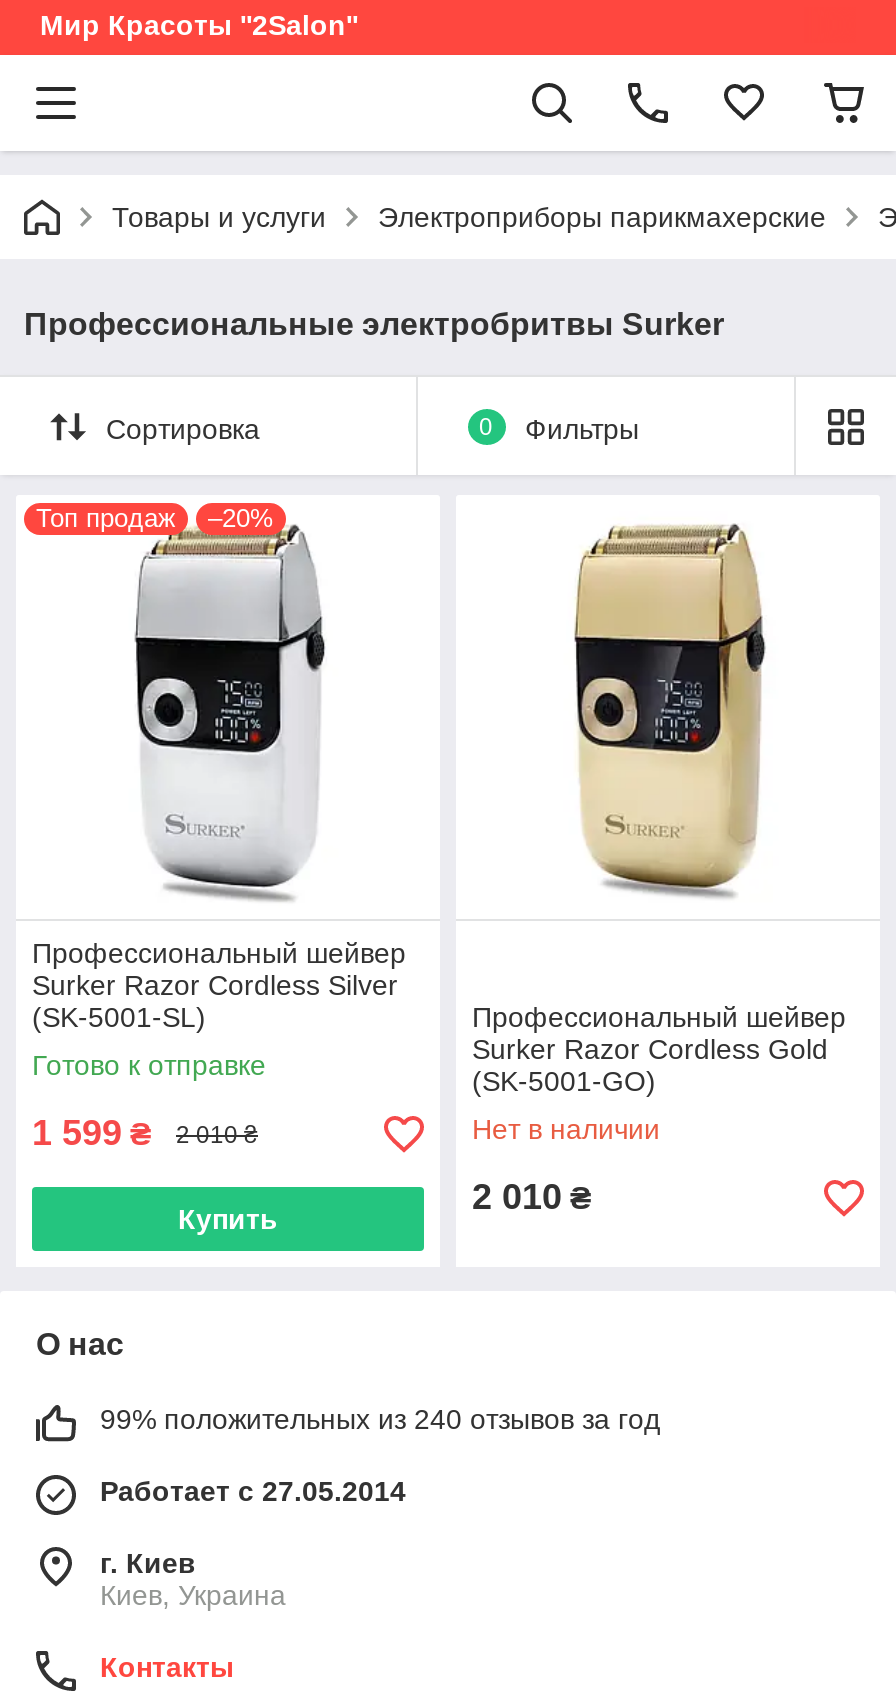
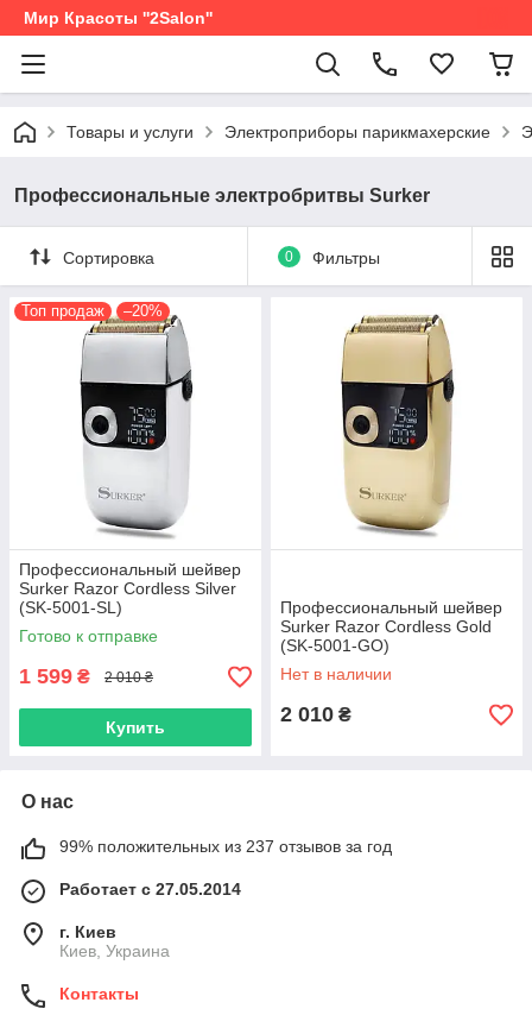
- 99% положительных из 240 отзывов за год
+ 99% положительных из 237 отзывов за год
